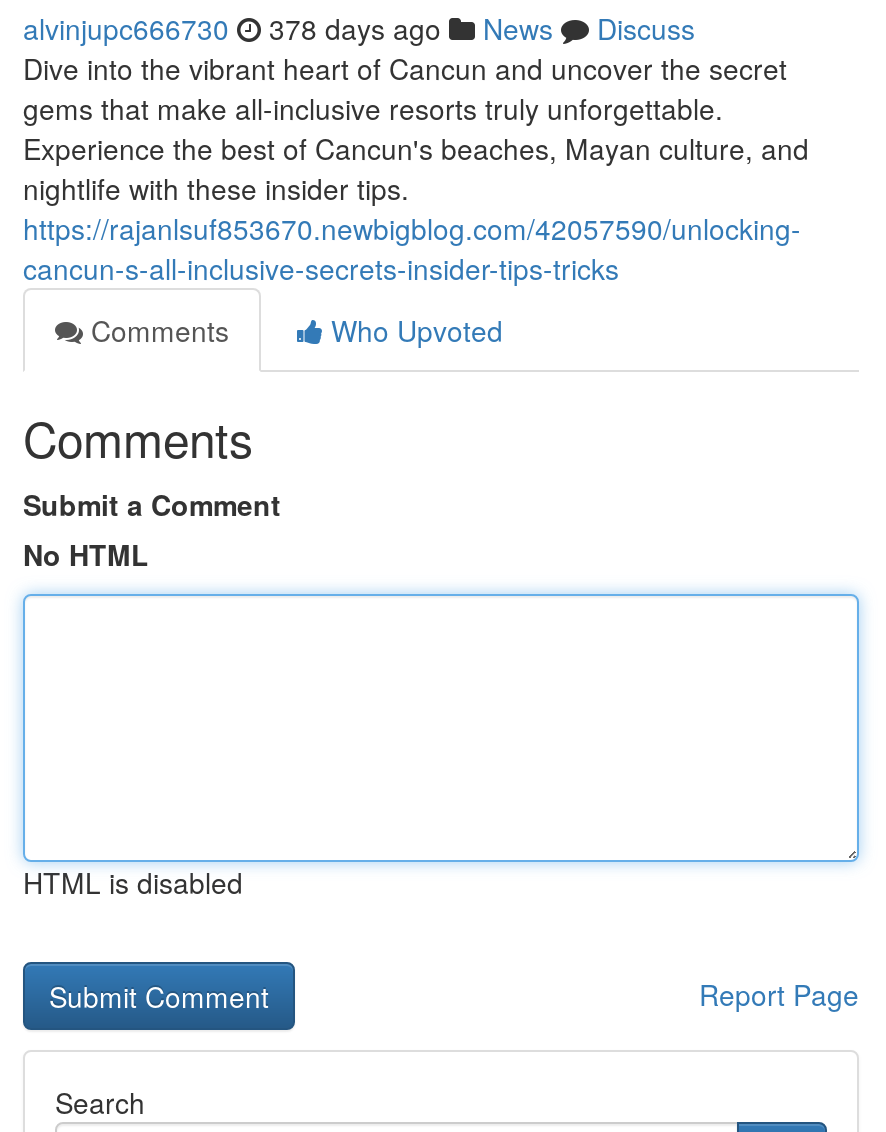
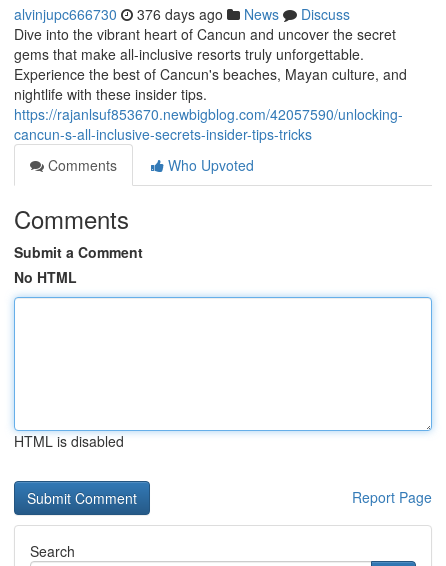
- alvinjupc666730 378 days ago News Discuss
+ alvinjupc666730 376 days ago News Discuss
